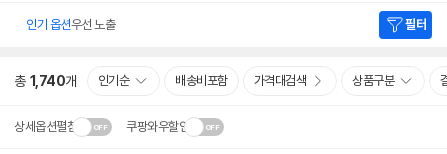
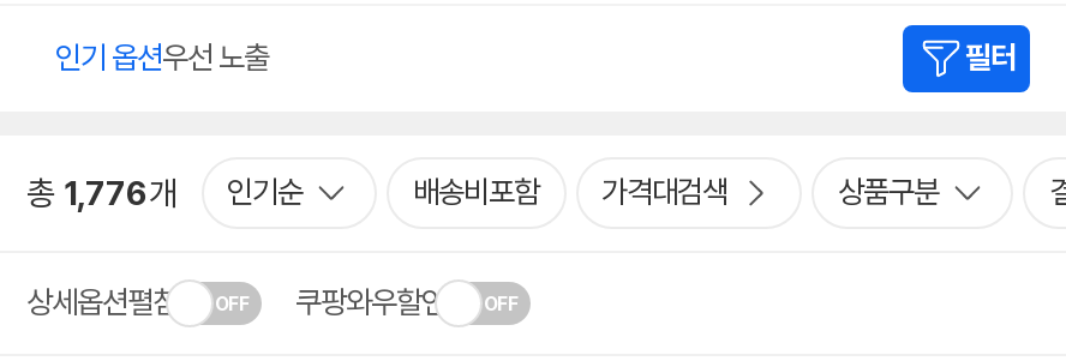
- 총 1,740개 인기순
+ 총 1,776개 인기순
